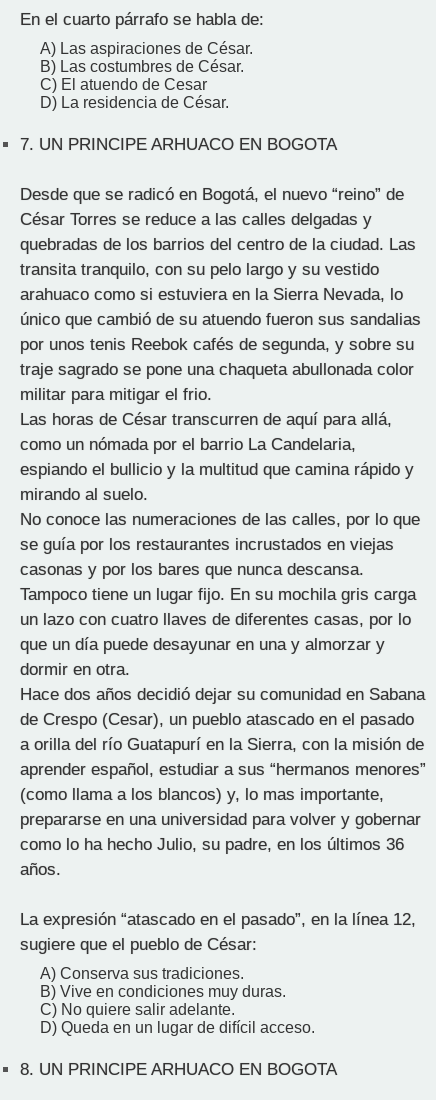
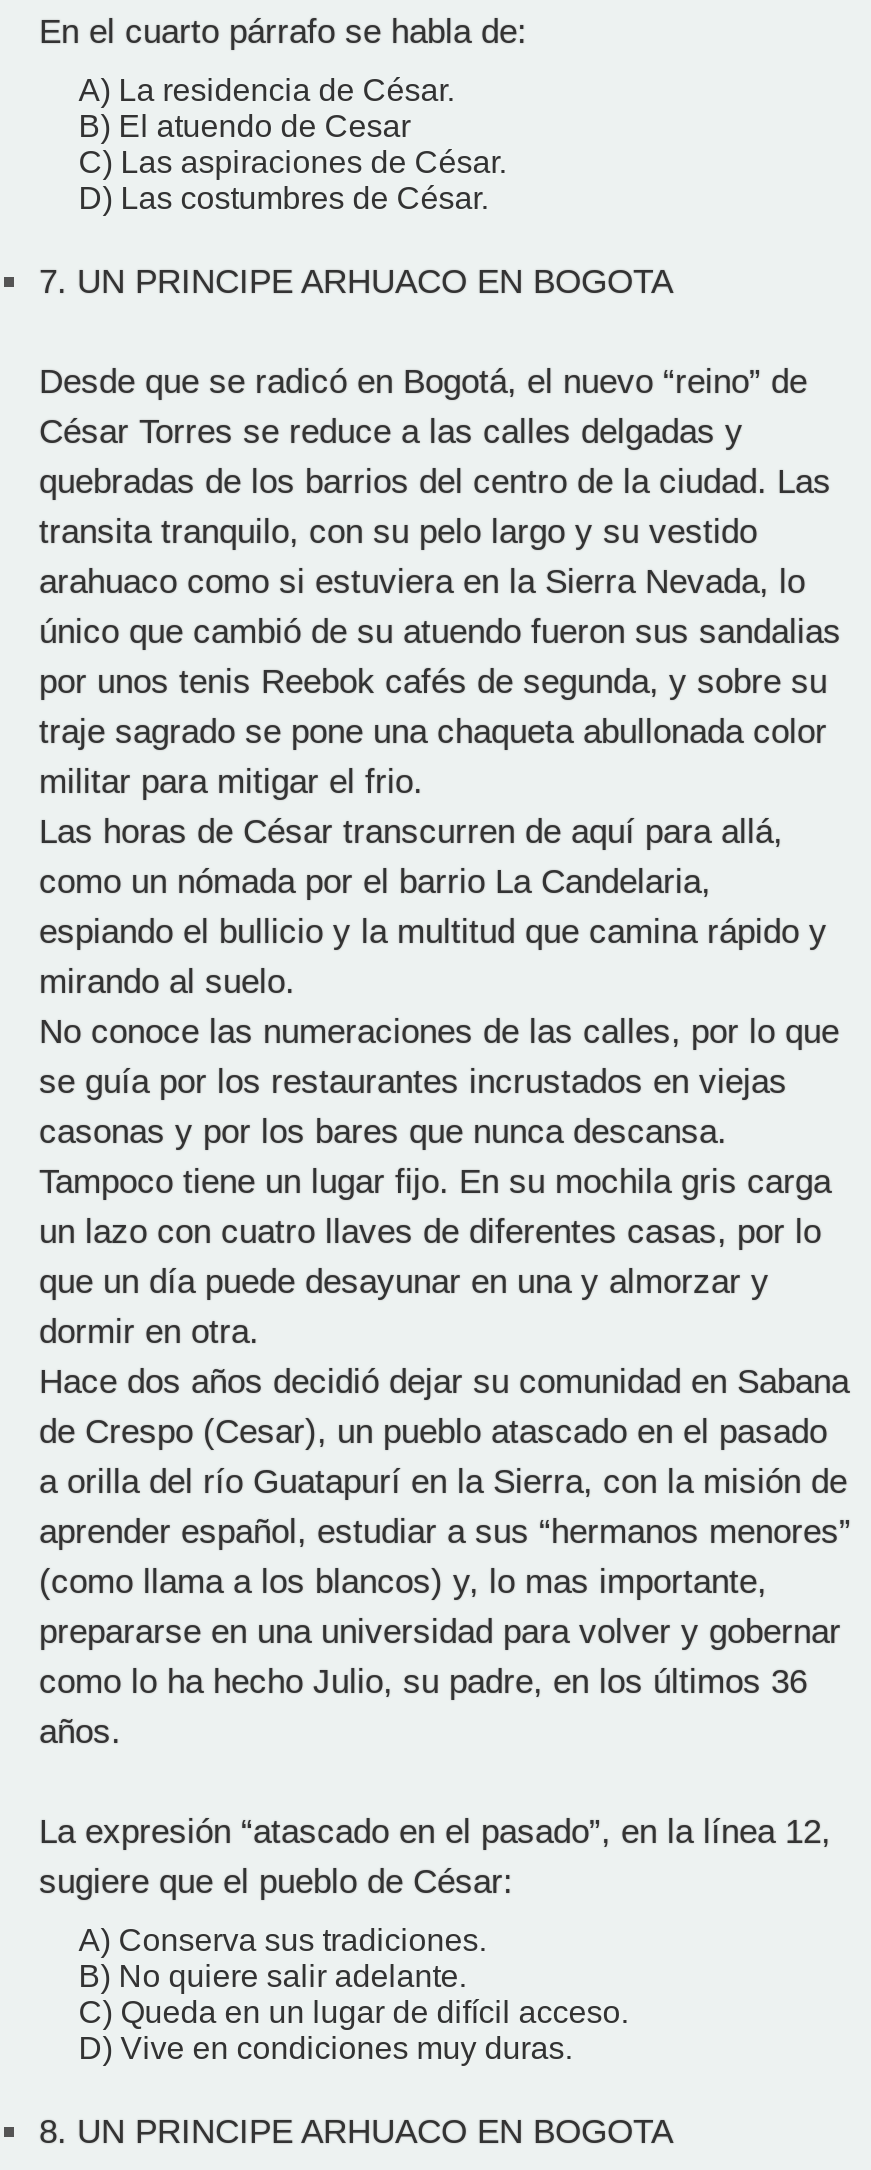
- A) Las aspiraciones de César.
+ A) La residencia de César.

- B) Las costumbres de César.
+ B) El atuendo de Cesar

- C) El atuendo de Cesar
+ C) Las aspiraciones de César.

- D) La residencia de César.
+ D) Las costumbres de César.

- B) Vive en condiciones muy duras.
- C) No quiere salir adelante.
- D) Queda en un lugar de difícil acceso.
+ B) No quiere salir adelante.
+ C) Queda en un lugar de difícil acceso.
+ D) Vive en condiciones muy duras.
